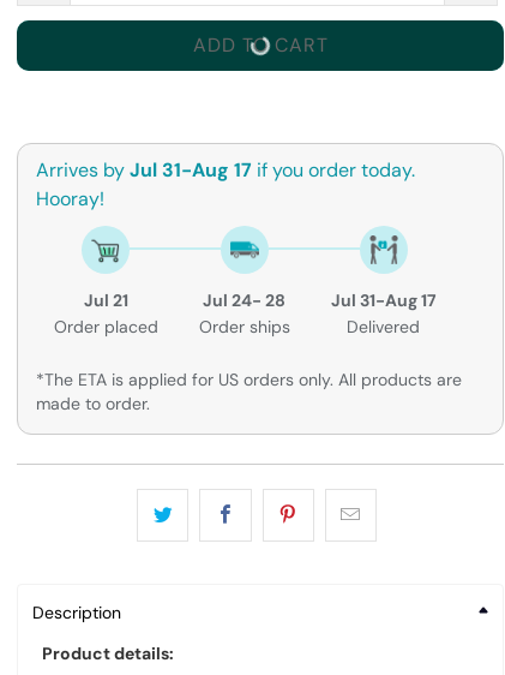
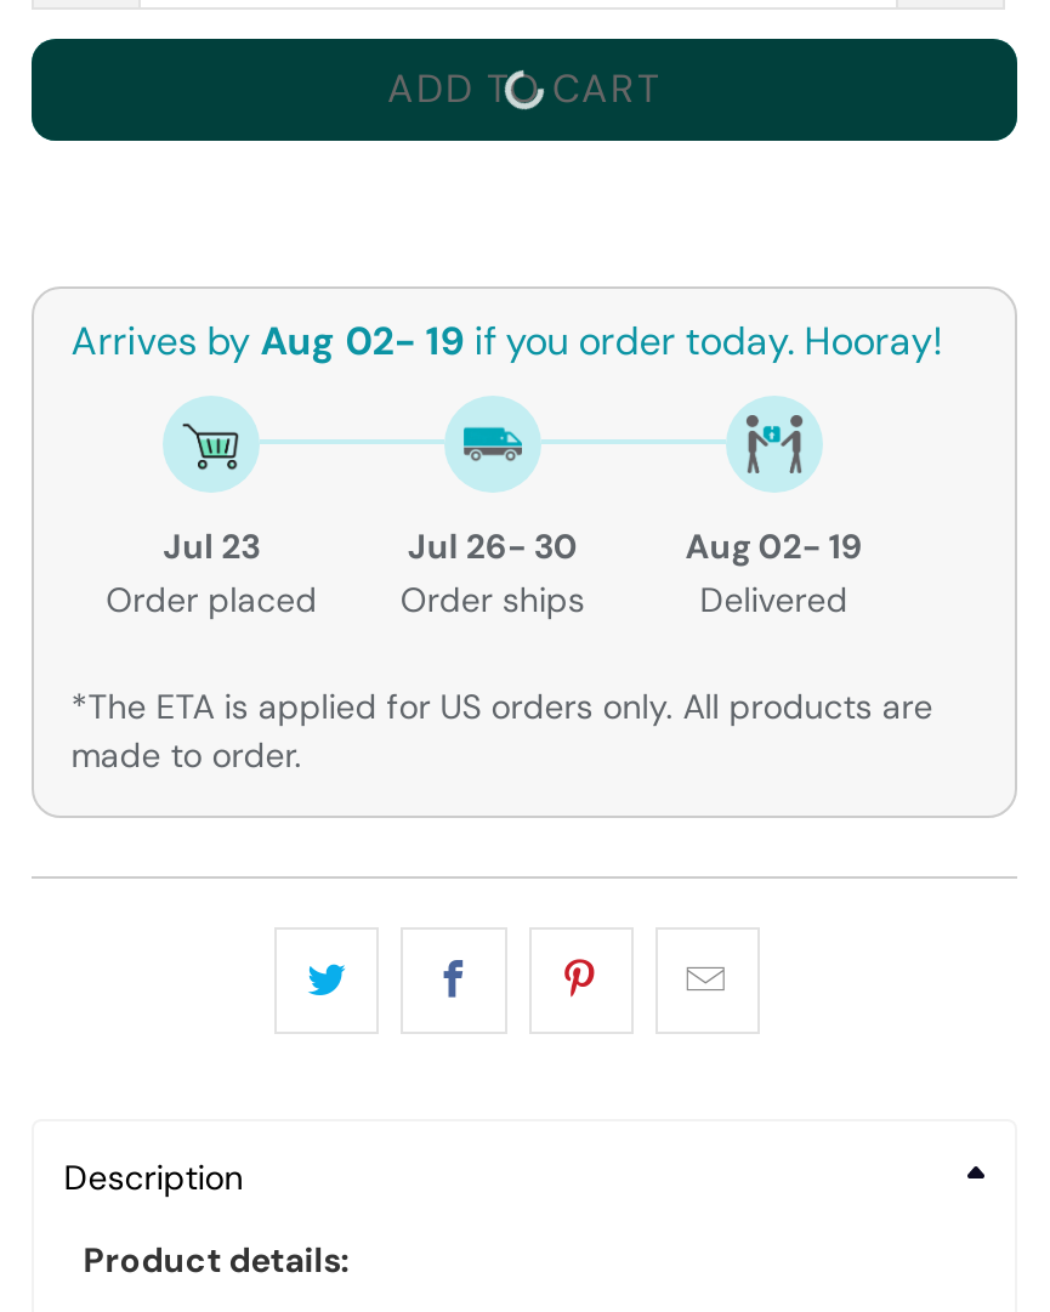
- Arrives by Jul 31-Aug 17 if you order today.
- Hooray!
+ Arrives by Aug 02- 19 if you order today. Hooray!

- Jul 21
+ Jul 23

- Jul 24- 28
+ Jul 26- 30

- Jul 31-Aug 17
+ Aug 02- 19
